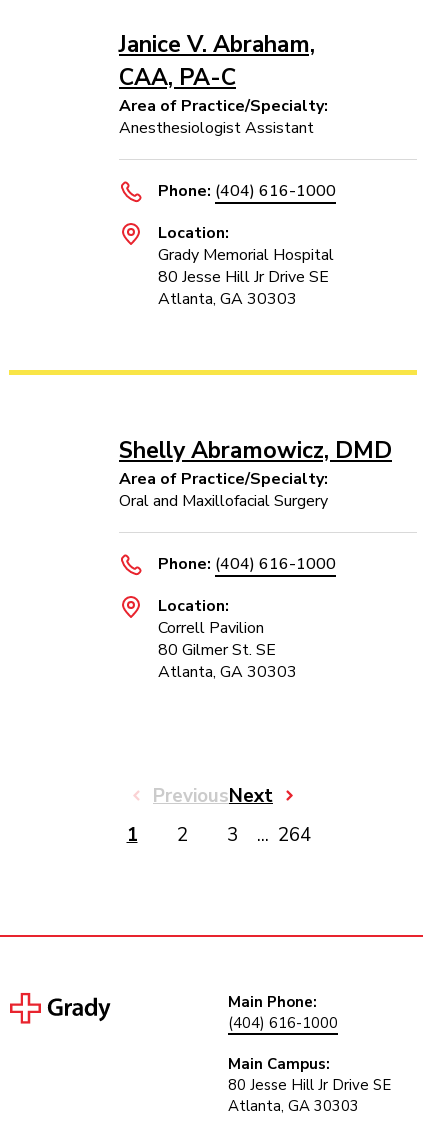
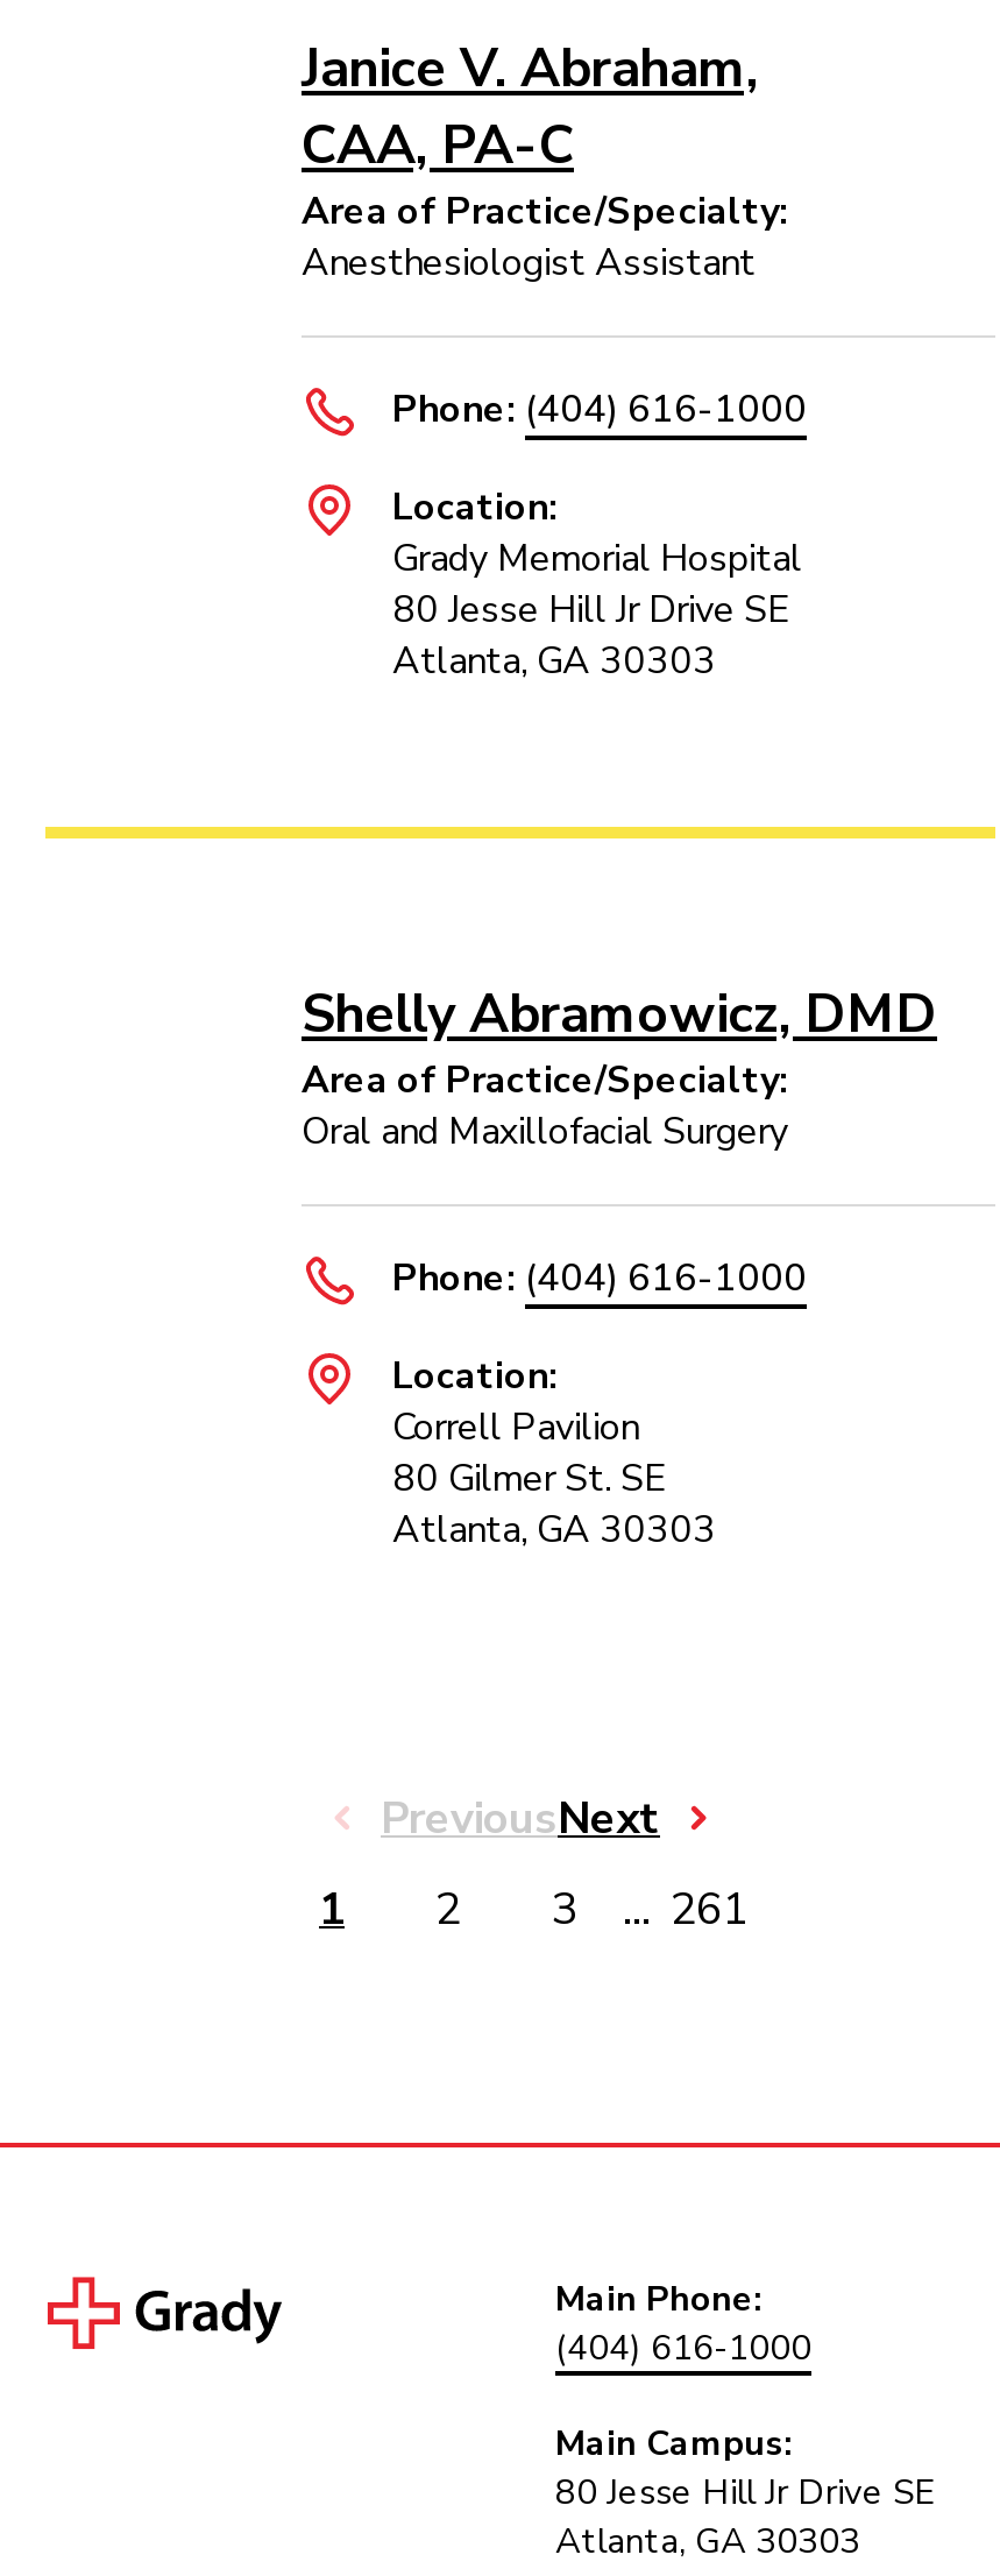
- 1 2 3 ... 264
+ 1 2 3 ... 261
